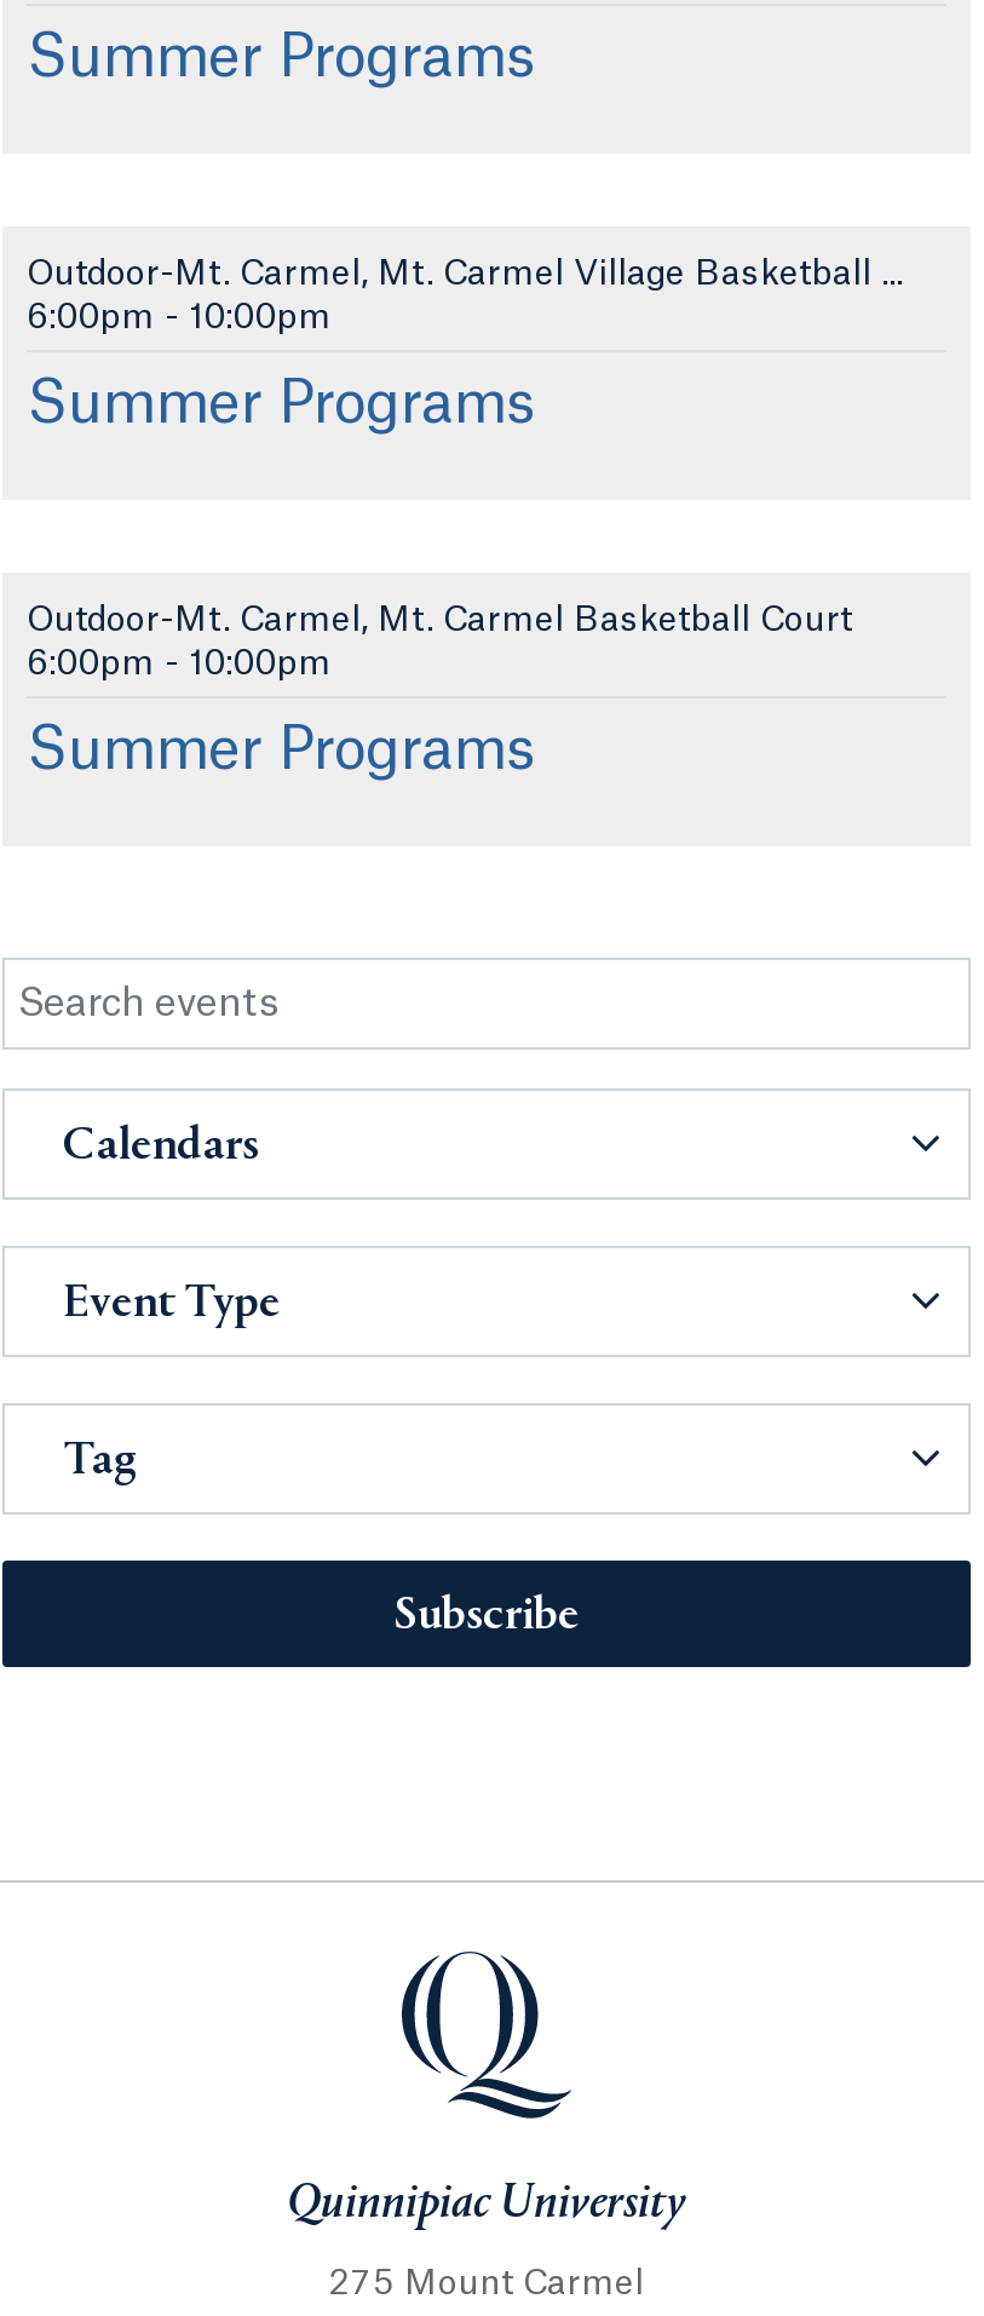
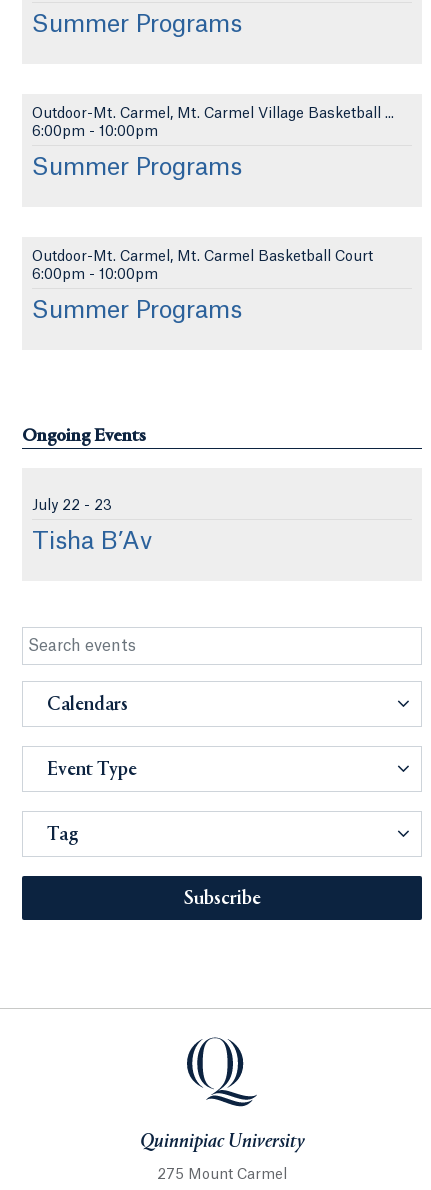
+ Ongoing Events

+ Jul y 22 - 23
+ Tisha B’Av
